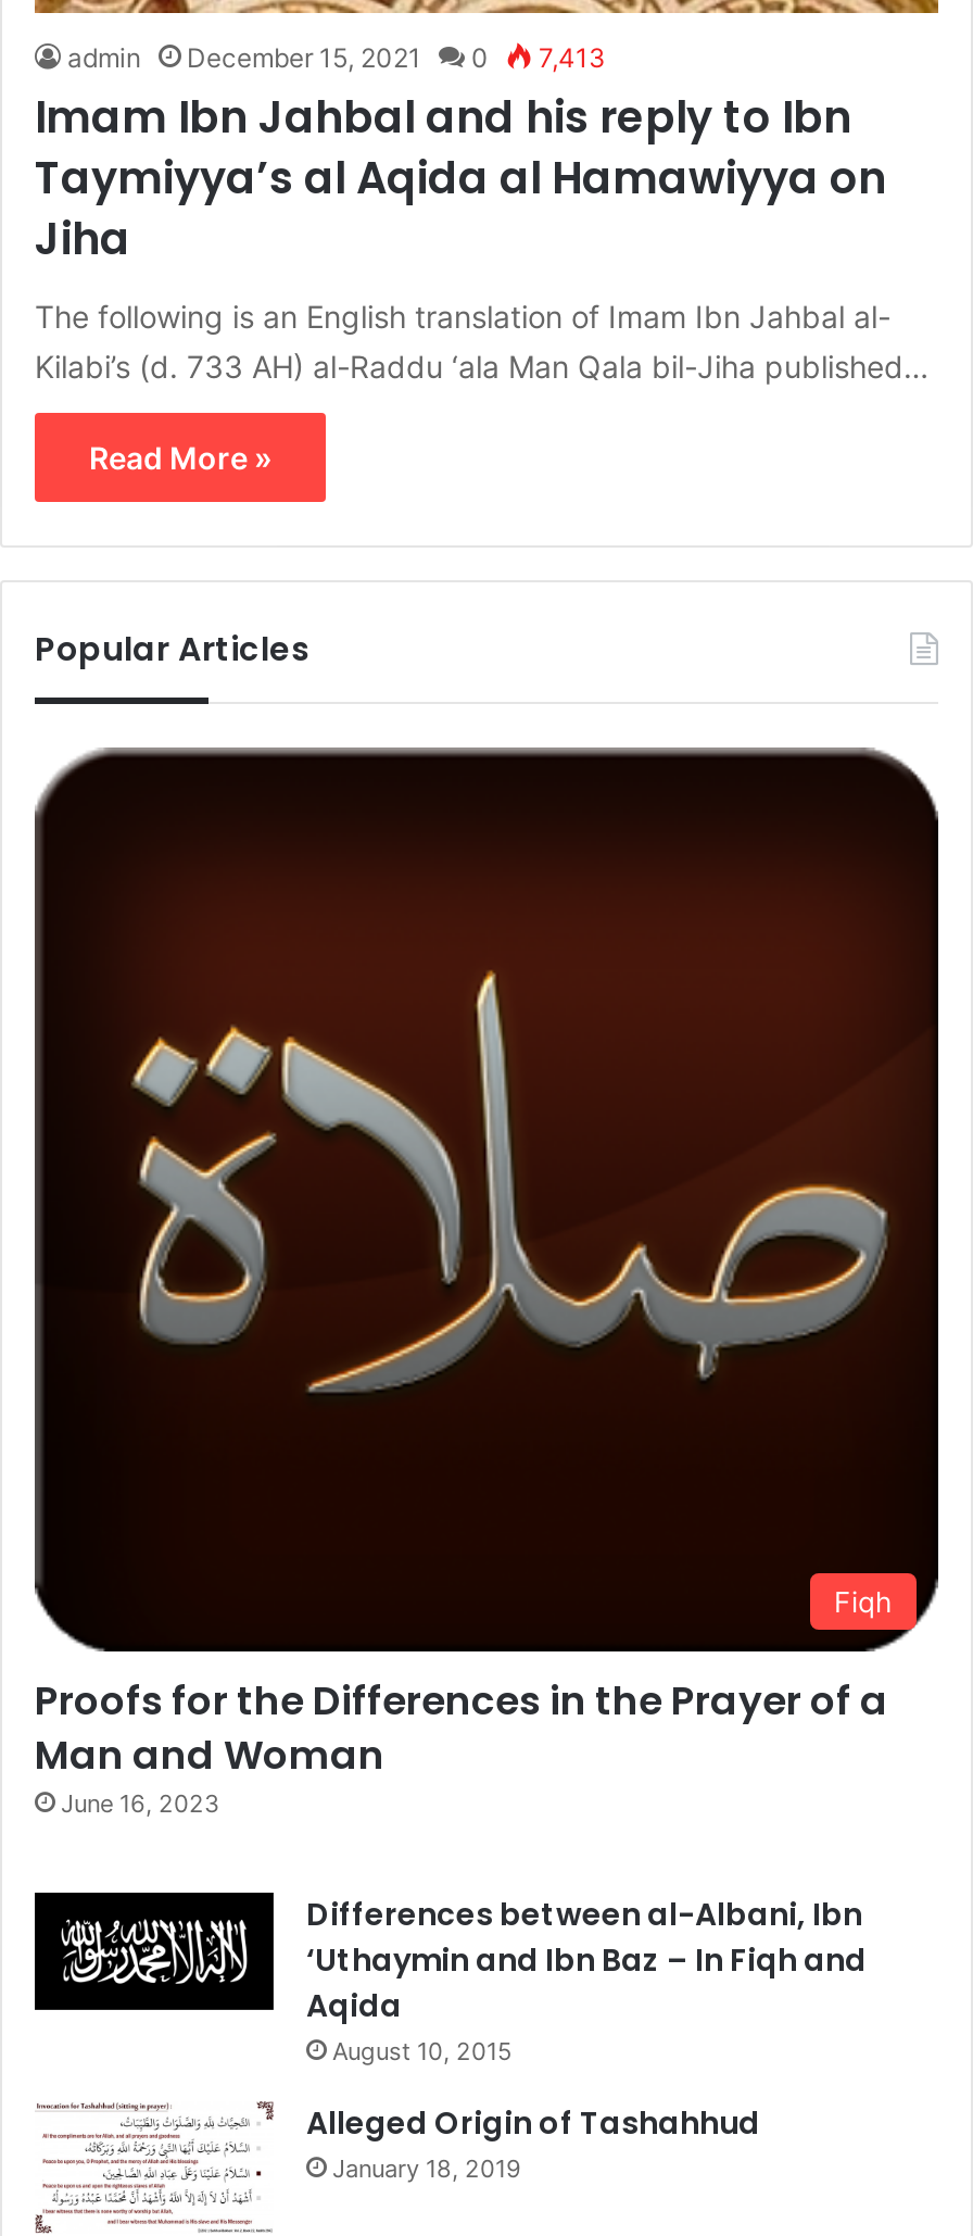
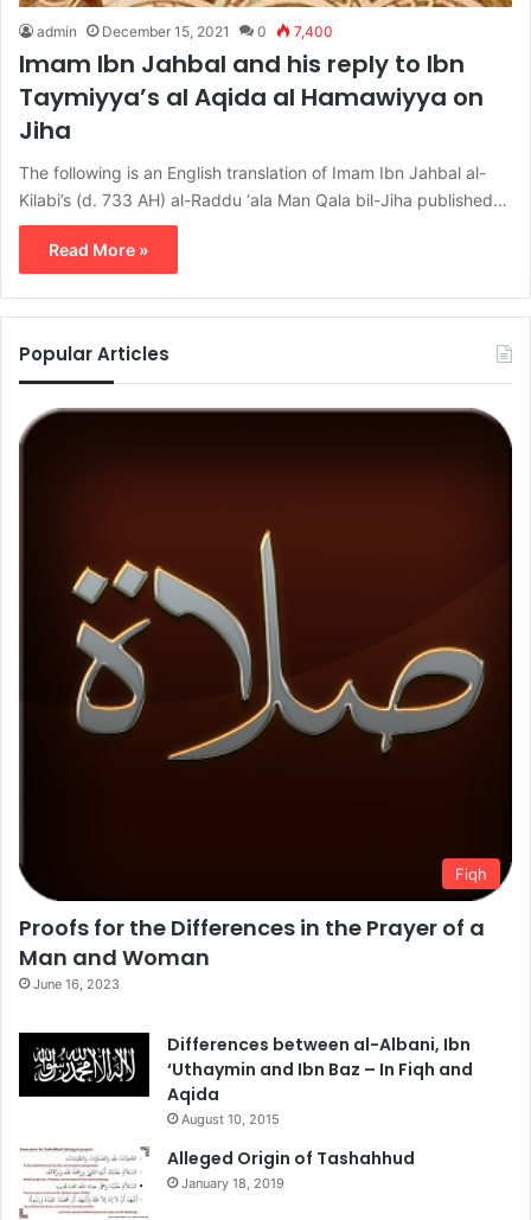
- admin December 15, 2021 0 7,413
+ admin December 15, 2021 0 7,400
